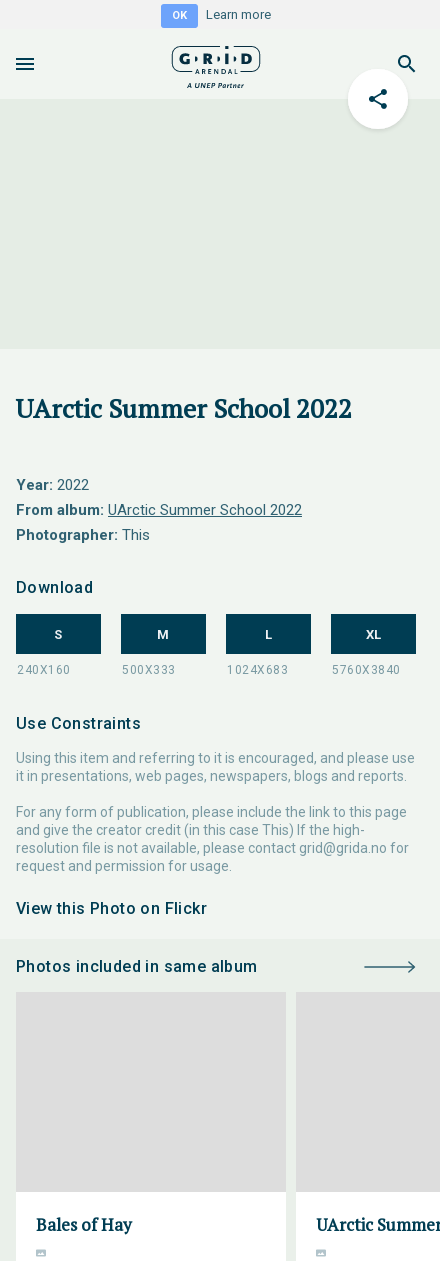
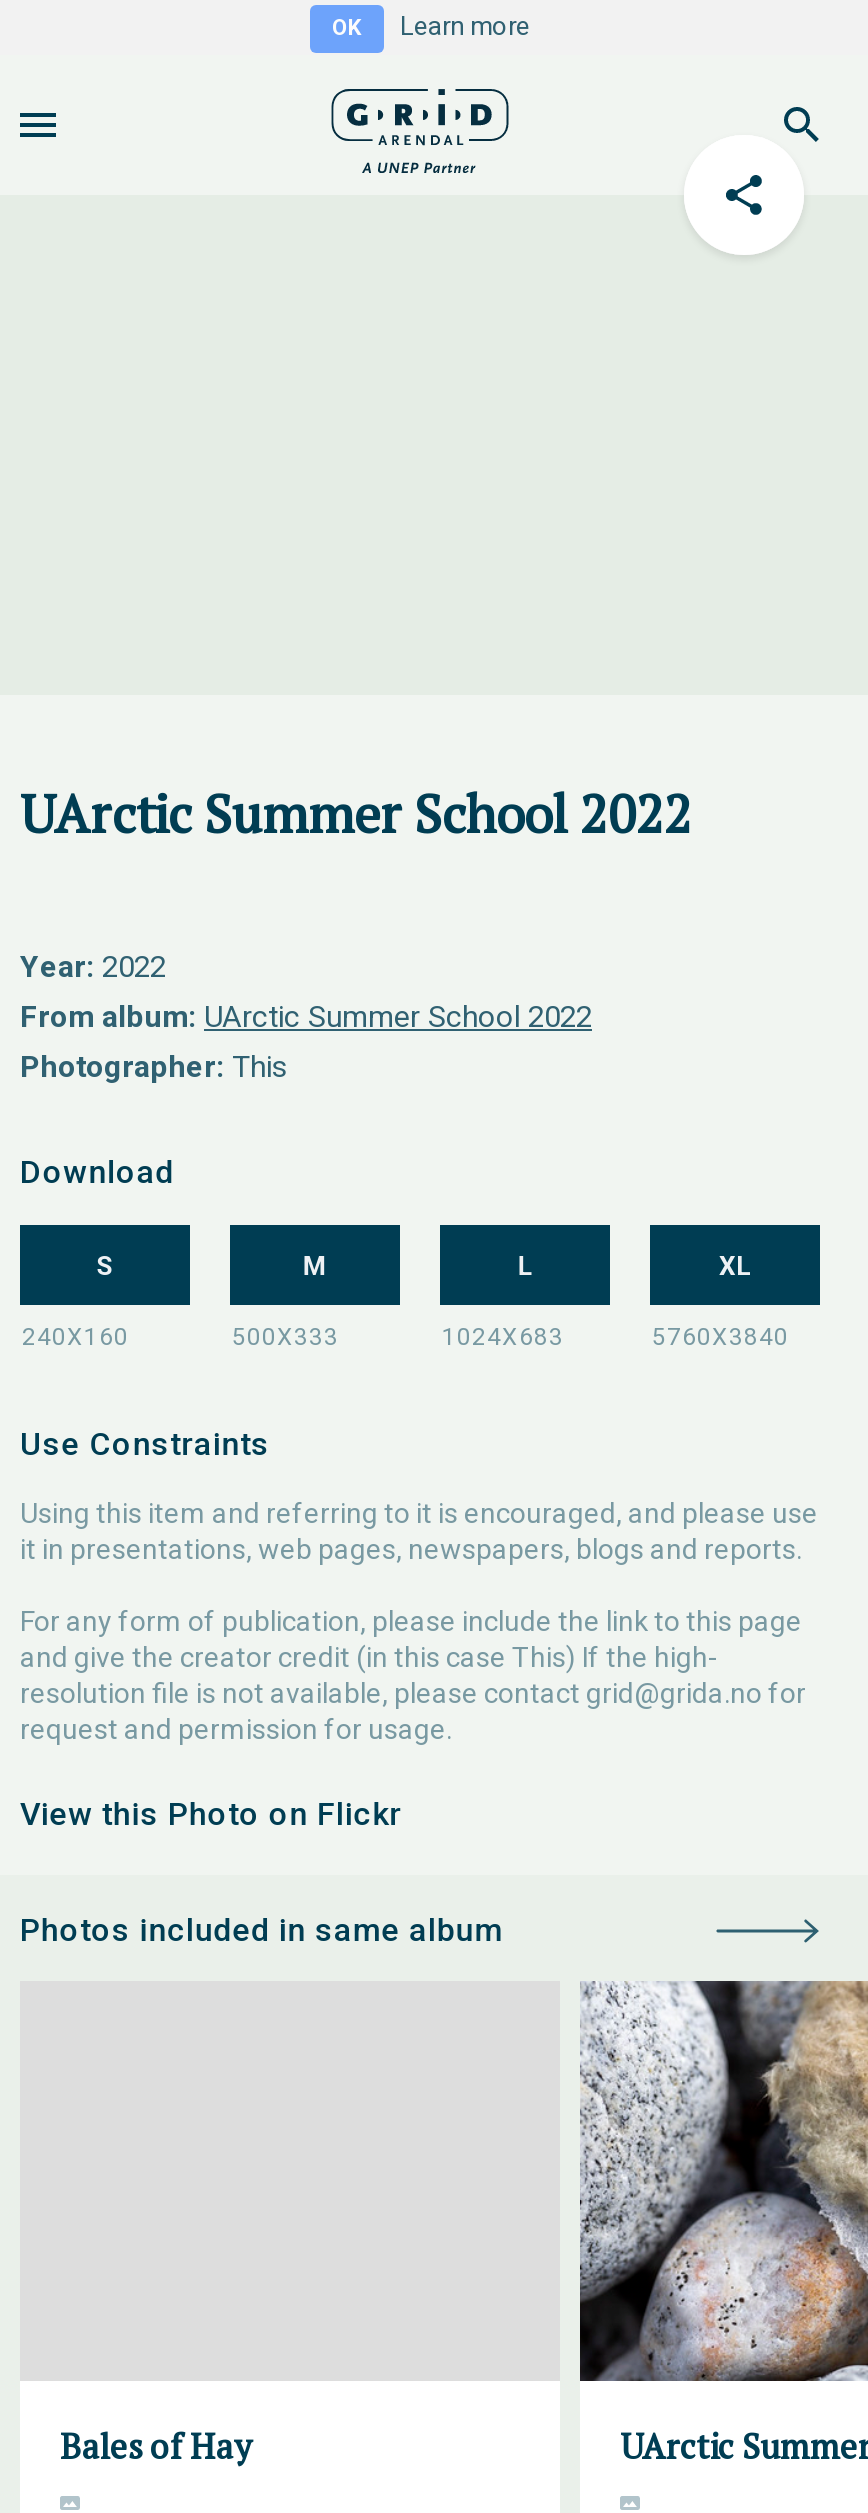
+ [image]
